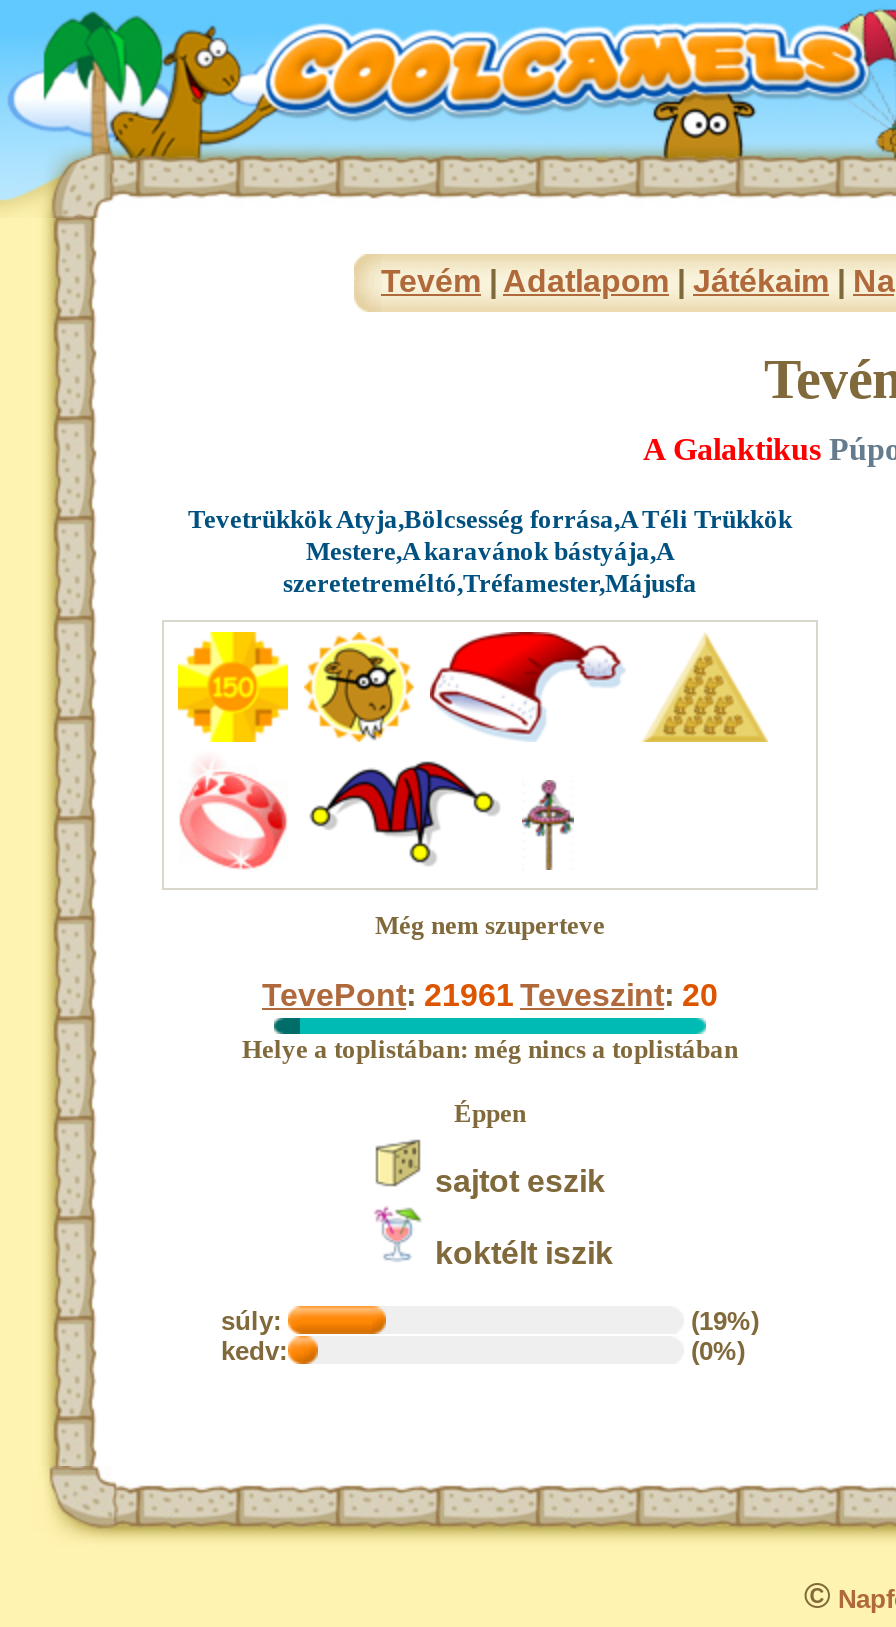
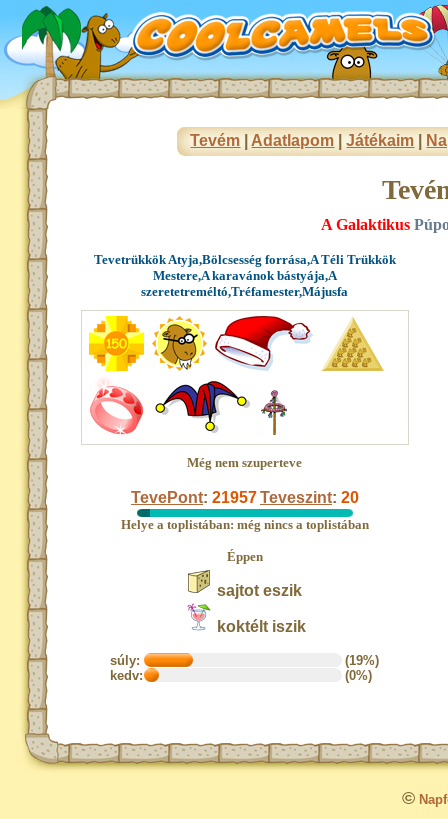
- TevePont: 21961 Teveszint: 20
+ TevePont: 21957 Teveszint: 20
